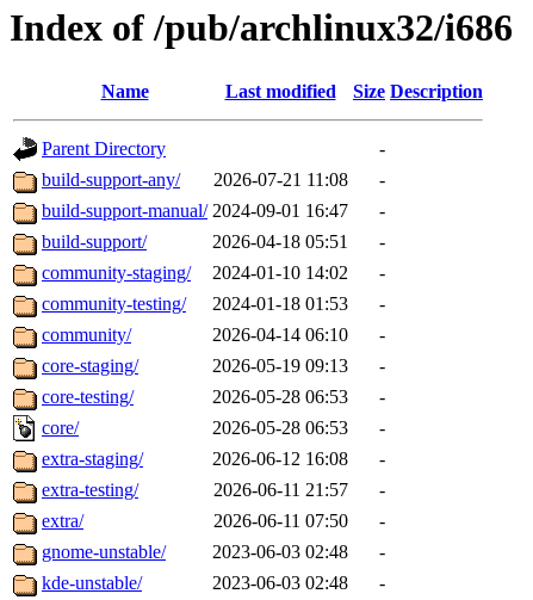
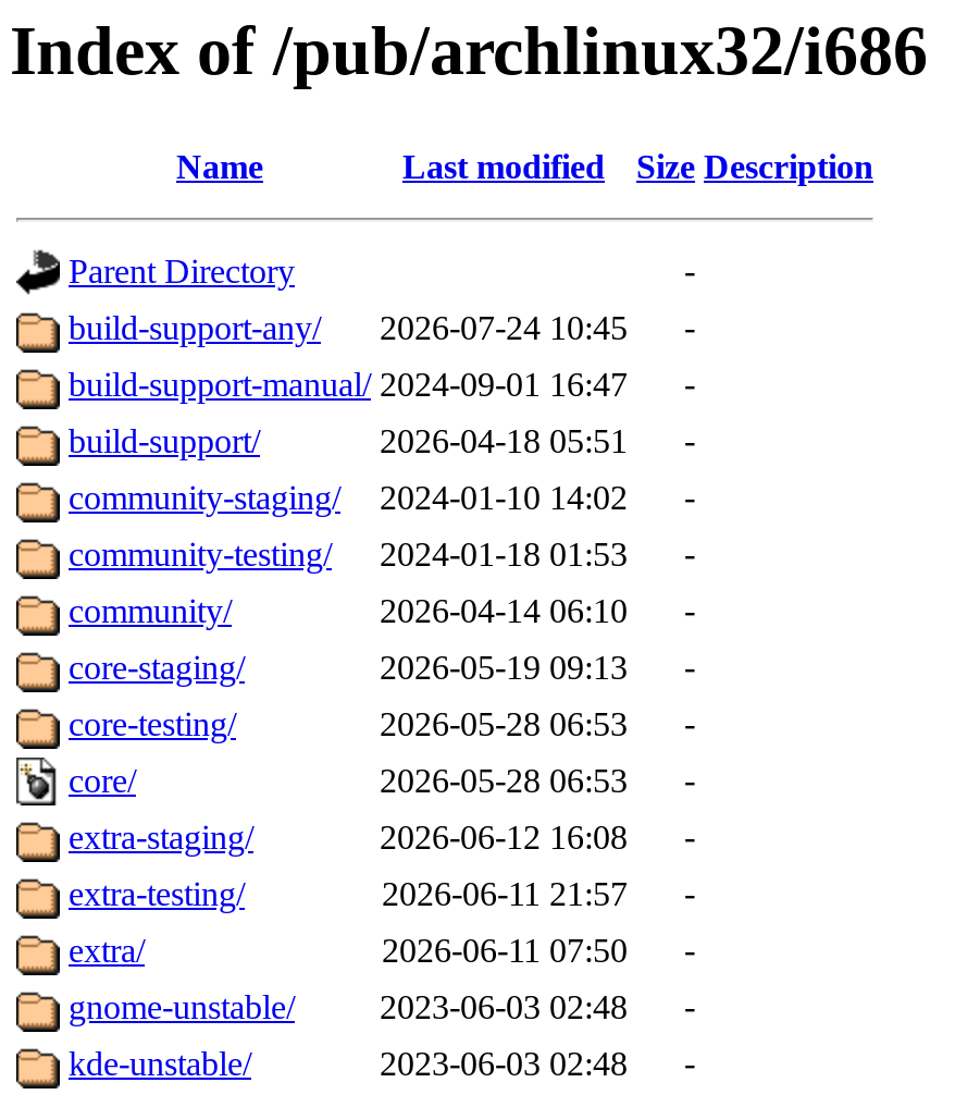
- 2026-07-21 11:08
+ 2026-07-24 10:45
